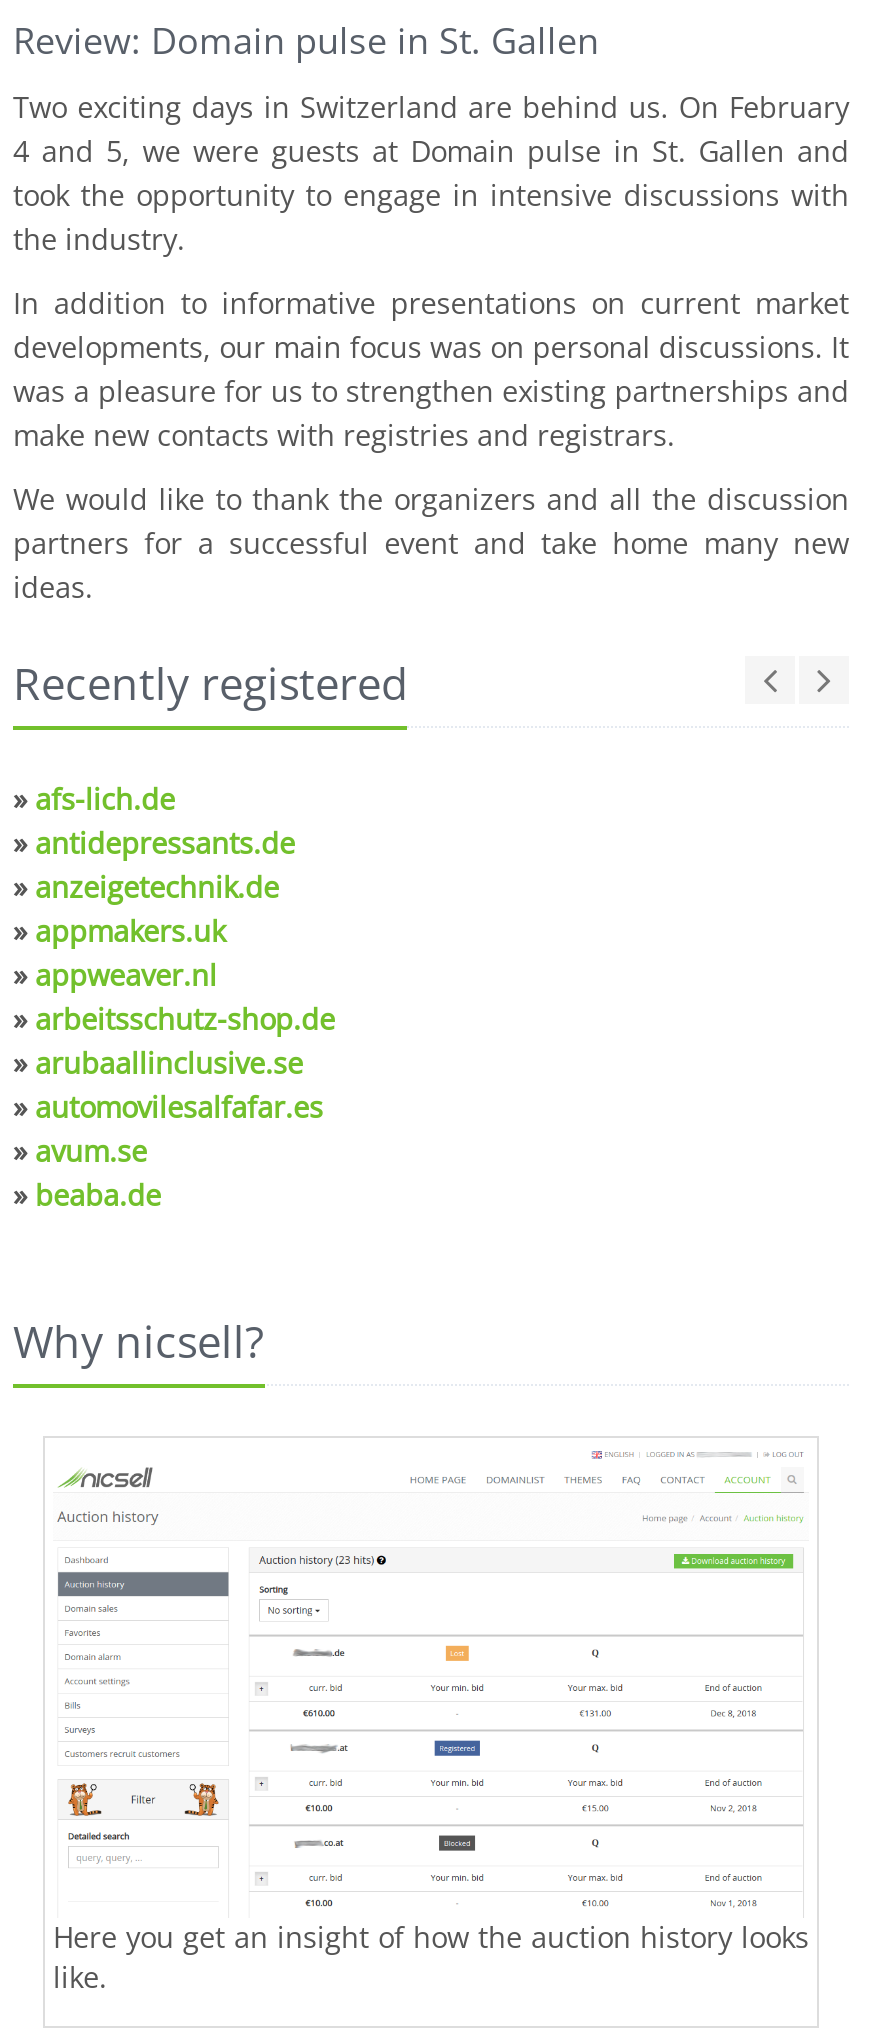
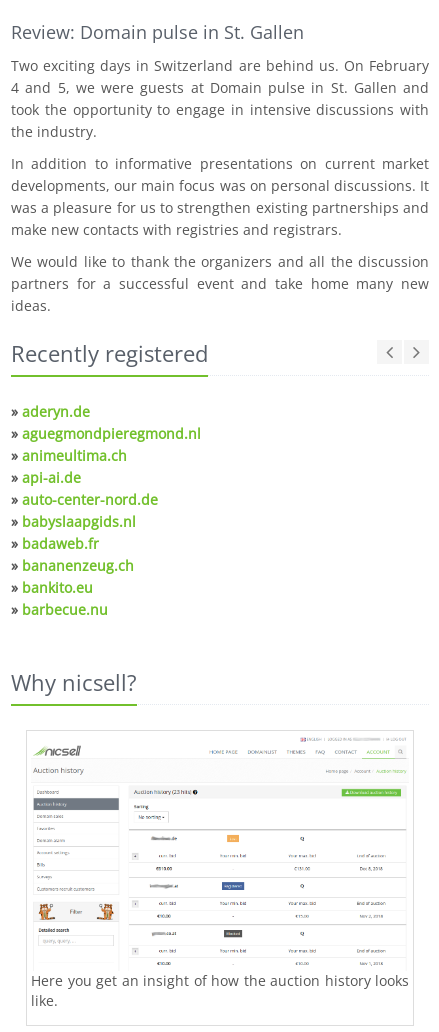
- » afs-lich.de
- » antidepressants.de
- » anzeigetechnik.de
- » appmakers.uk
- » appweaver.nl
- » arbeitsschutz-shop.de
- » arubaallinclusive.se
- » automovilesalfafar.es
- » avum.se
- » beaba.de
+ » aderyn.de
+ » aguegmondpieregmond.nl
+ » animeultima.ch
+ » api-ai.de
+ » auto-center-nord.de
+ » babyslaapgids.nl
+ » badaweb.fr
+ » bananenzeug.ch
+ » bankito.eu
+ » barbecue.nu
